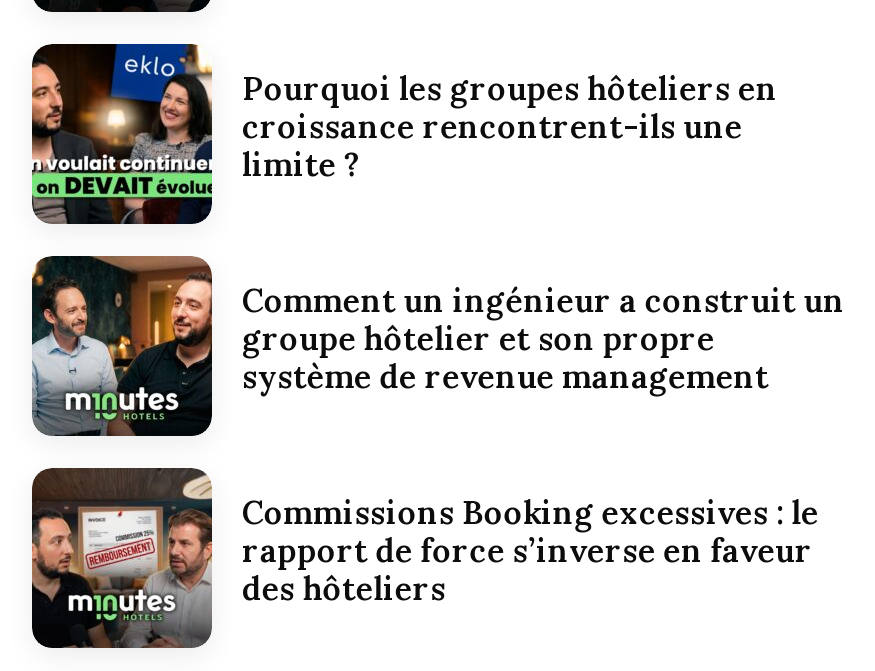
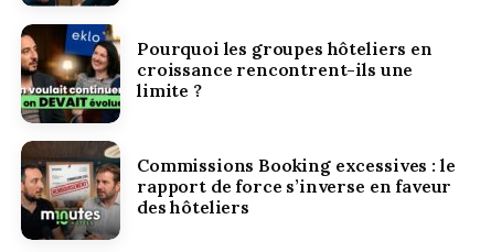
- [image]
- Comment un ingénieur a construit un
- groupe hôtelier et son propre
- système de revenue management
